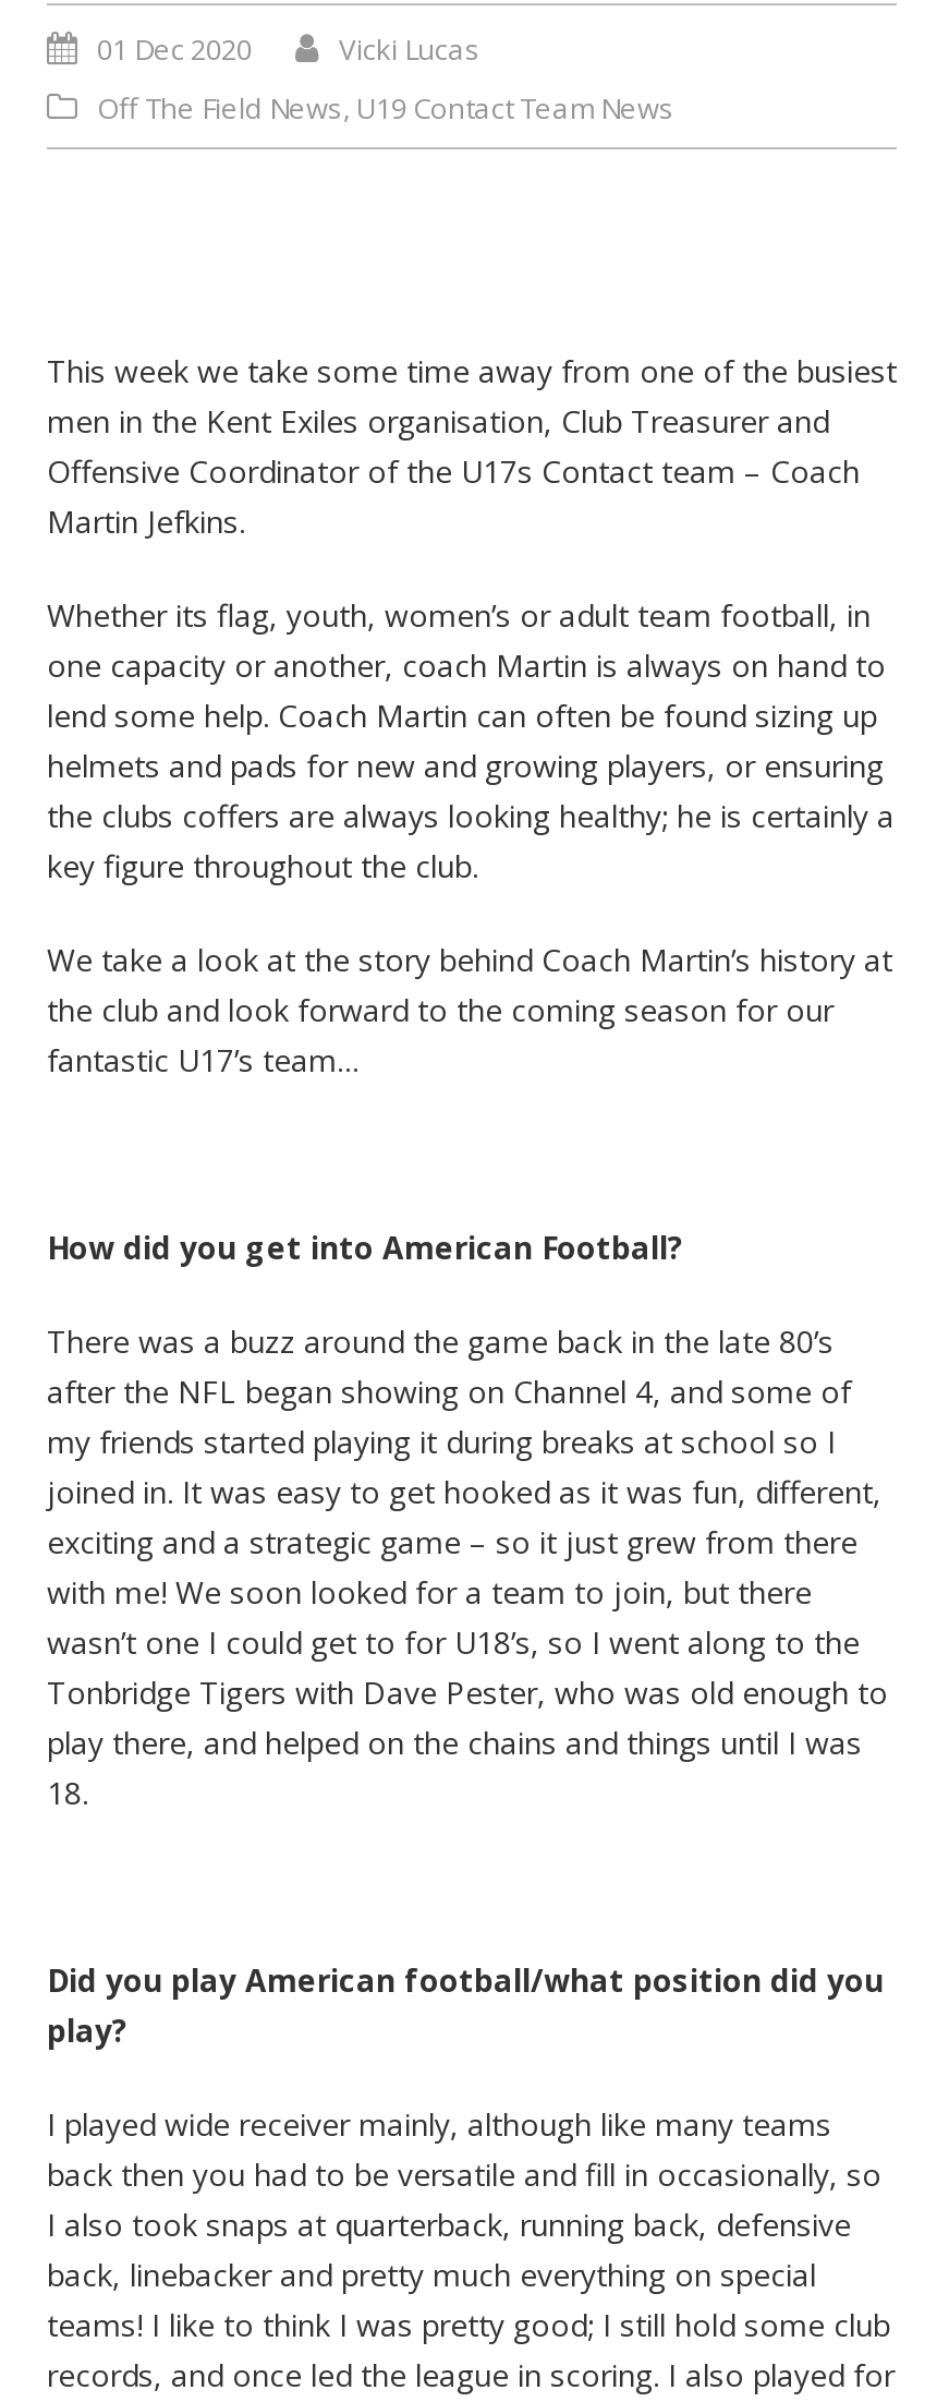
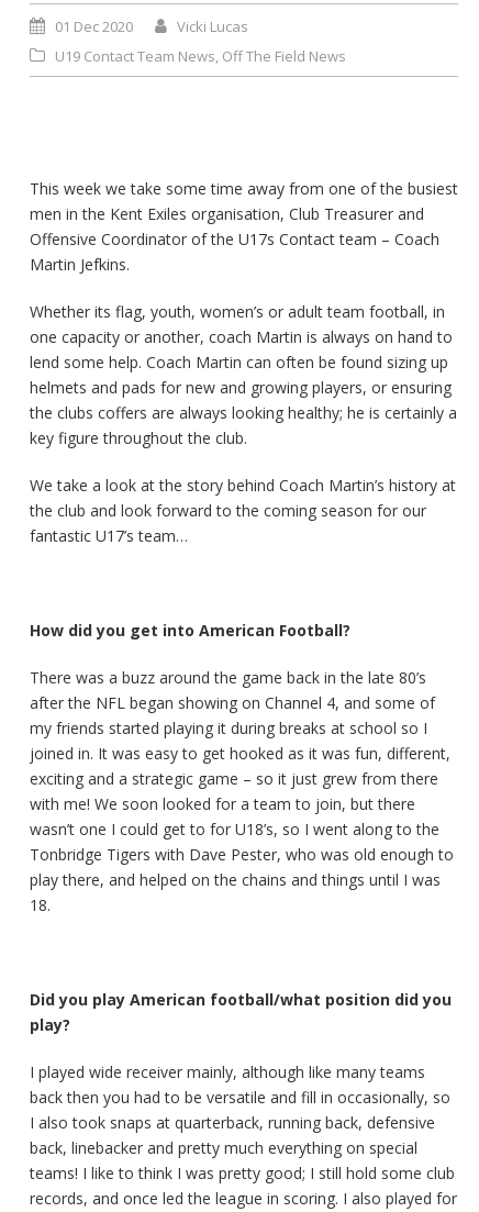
- Off The Field News, U19 Contact Team News
+ U19 Contact Team News, Off The Field News
